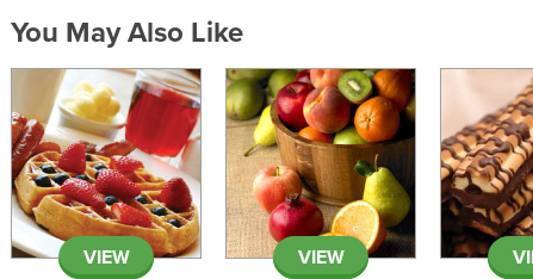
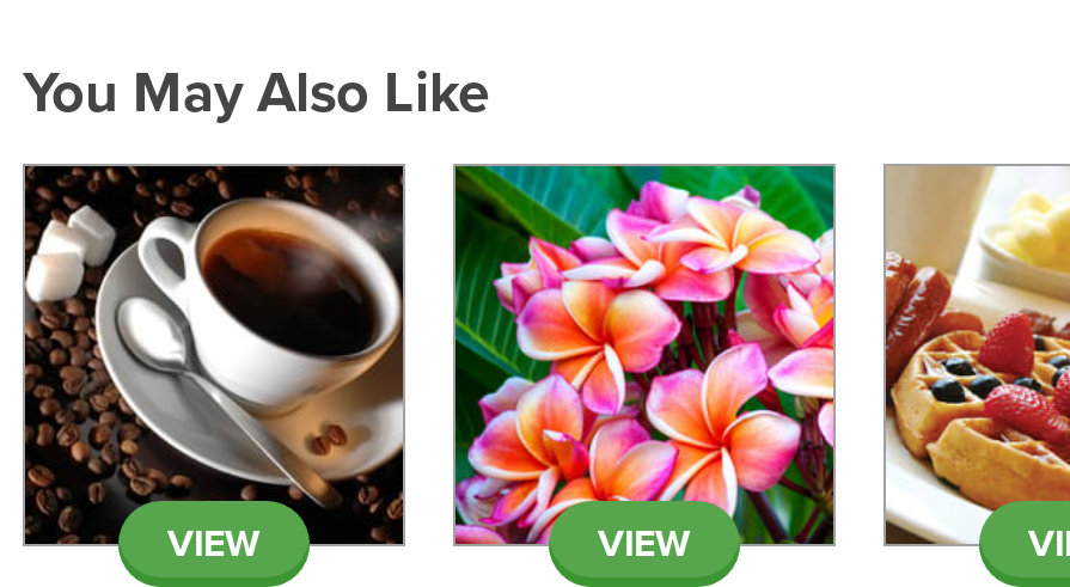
- [image]
+ [image]

- [image]
+ [image]

- [image]
+ [image]
